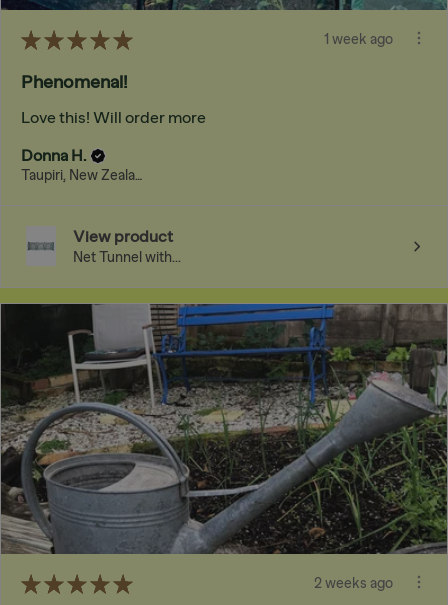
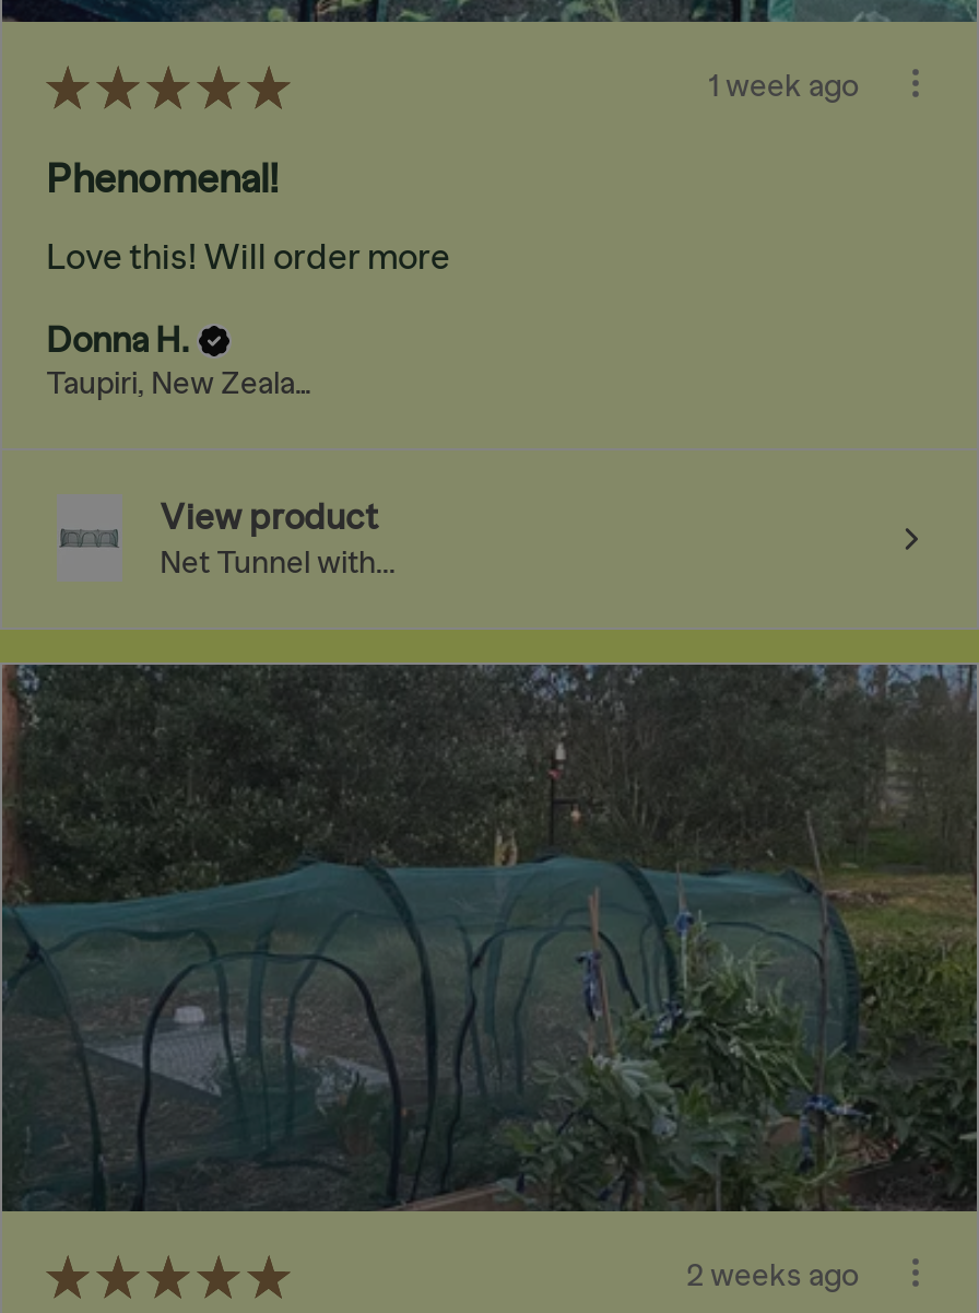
- [image]
+ [image]
